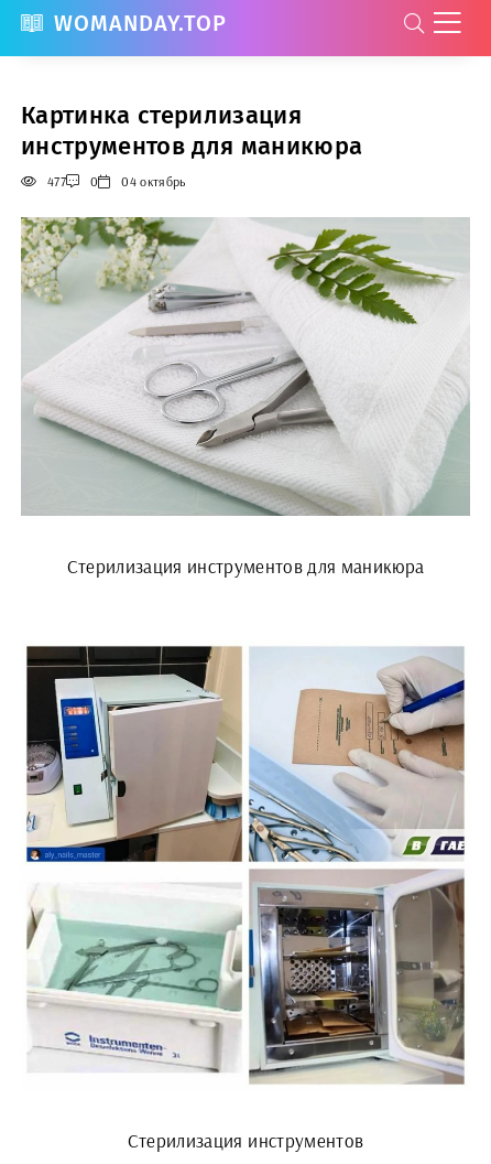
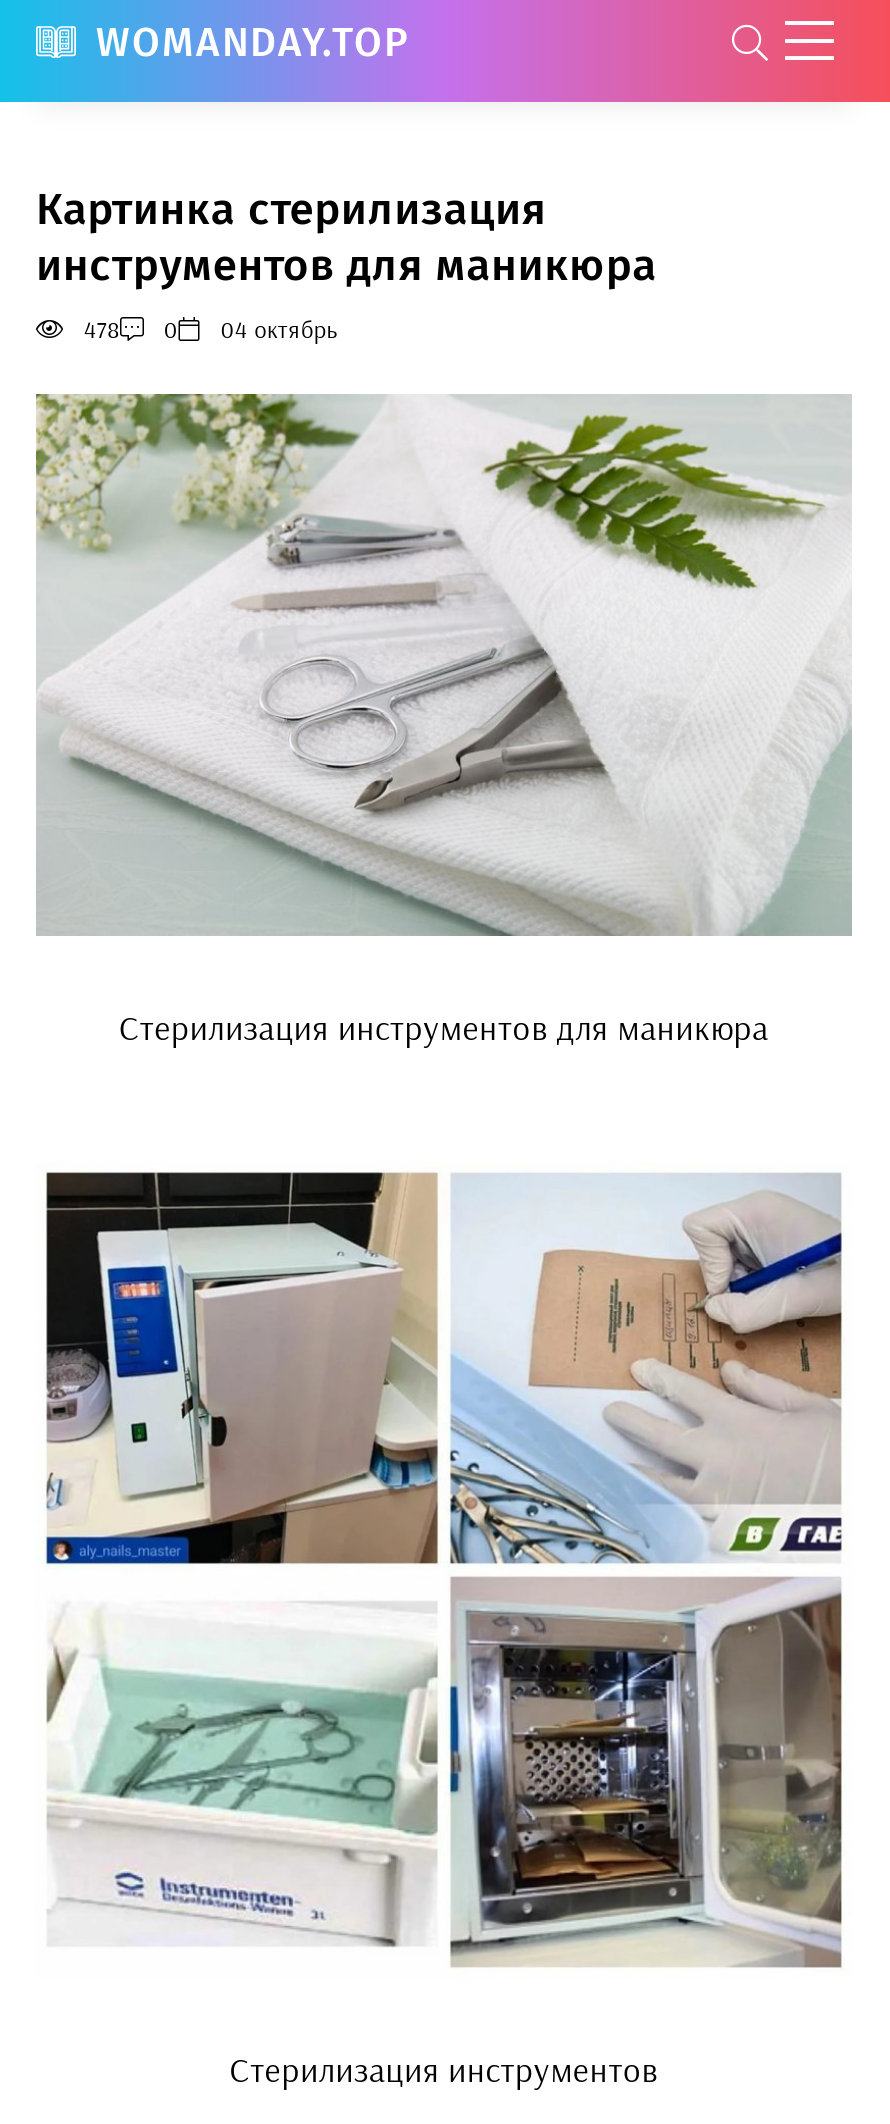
- 477 0 04 октябрь
+ 478 0 04 октябрь
